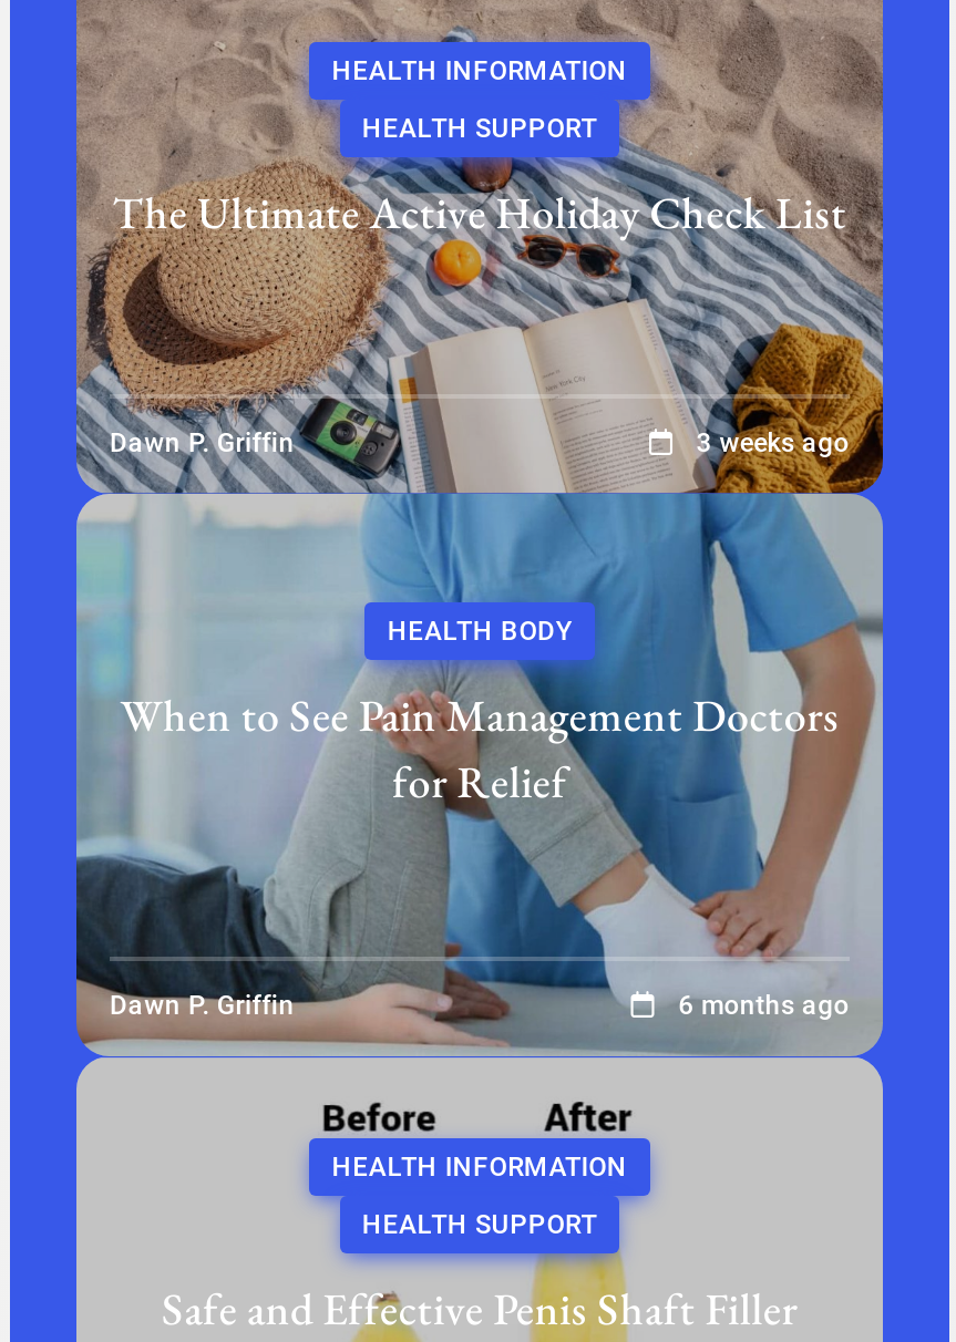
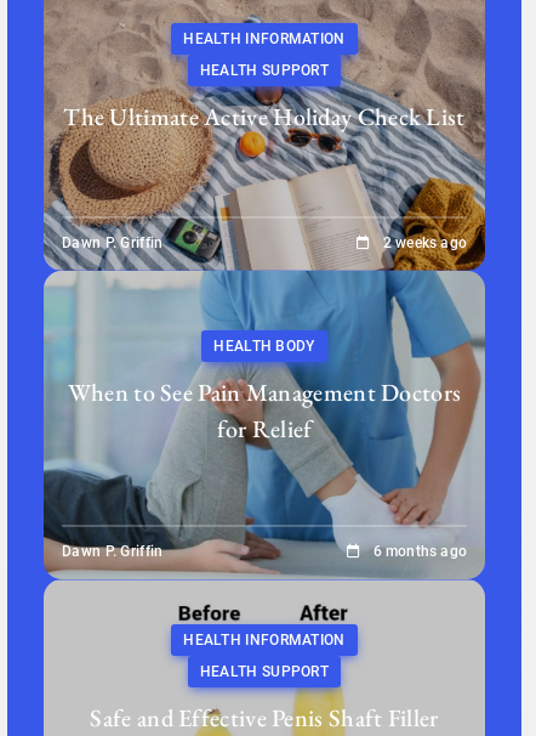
- 3 weeks ago
+ 2 weeks ago
